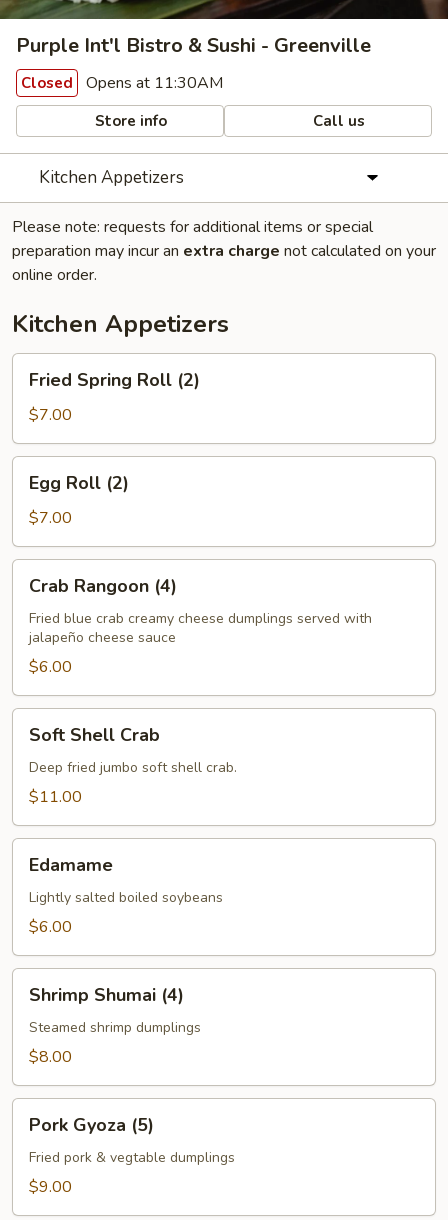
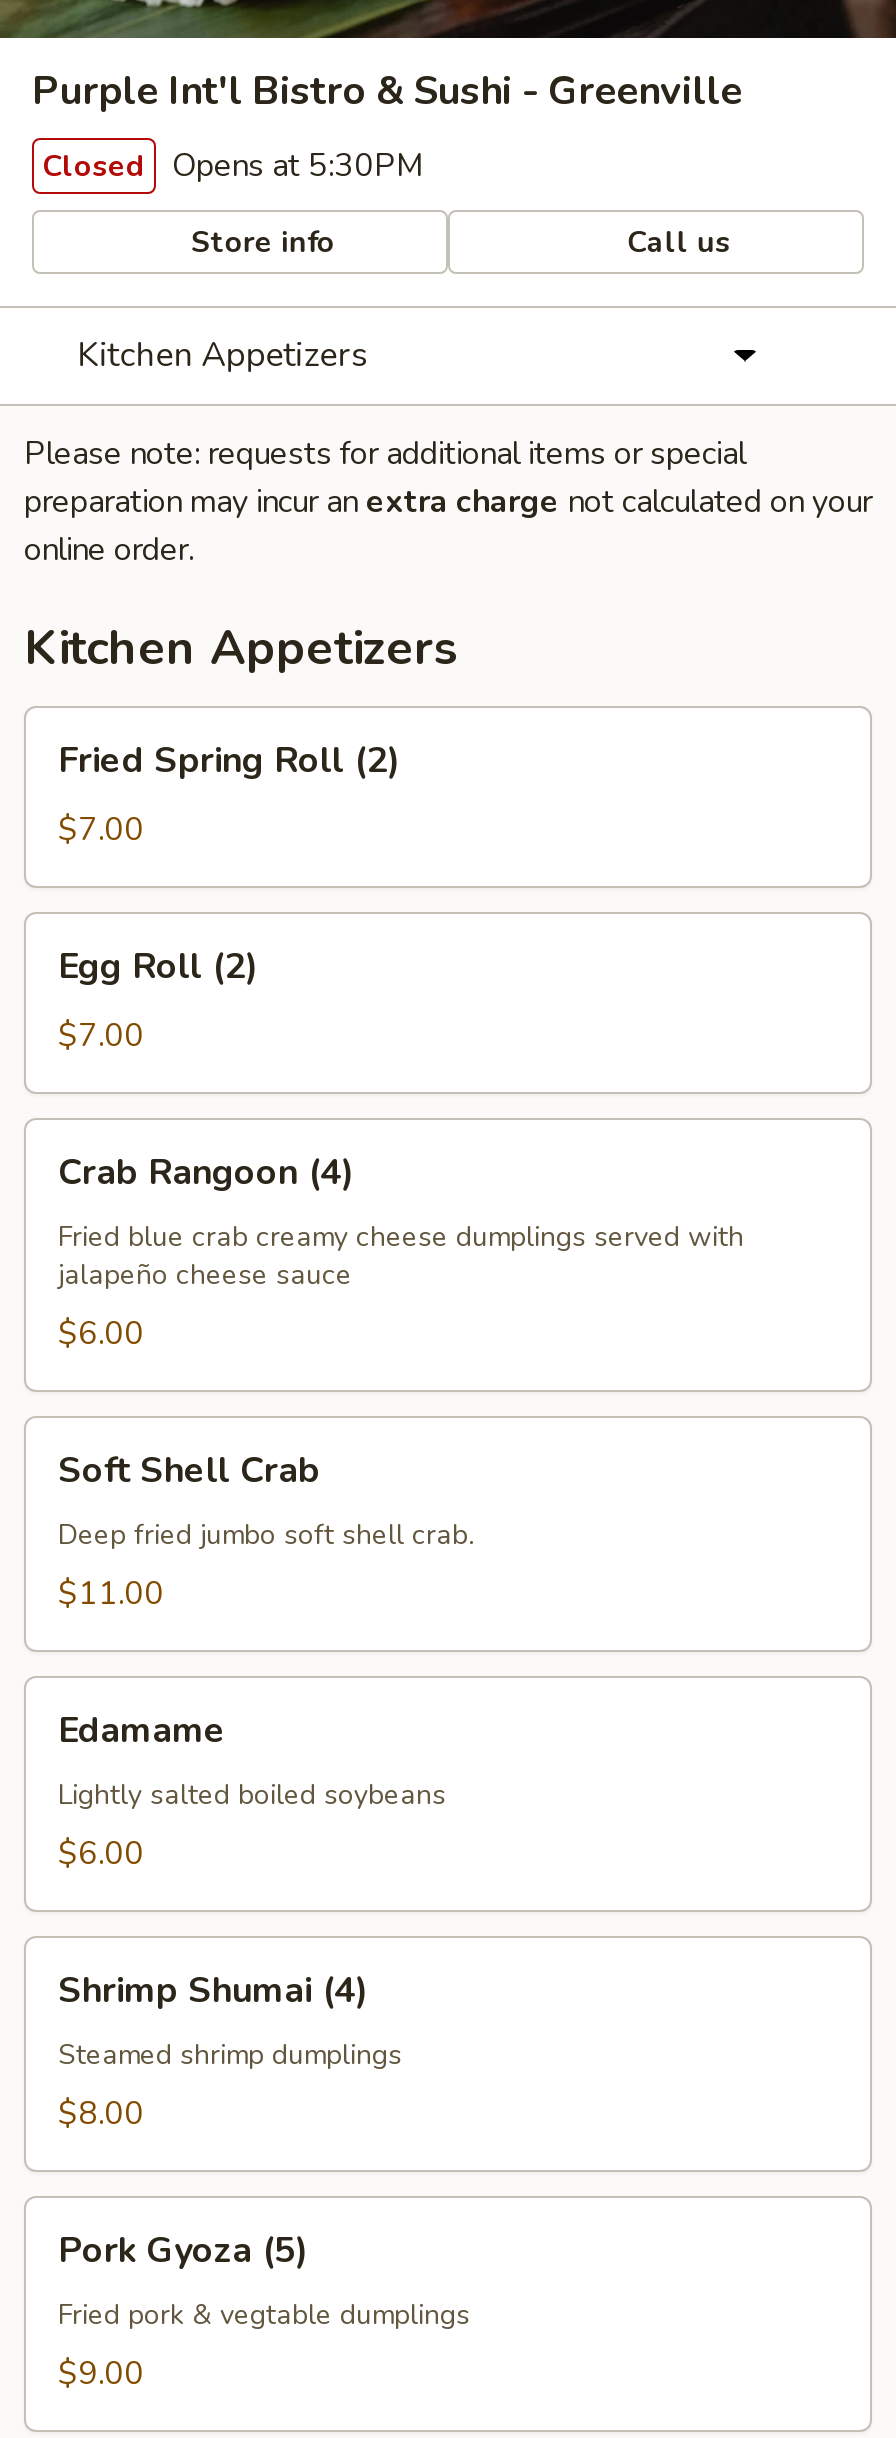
- Closed Opens at 11:30AM
+ Closed Opens at 5:30PM
